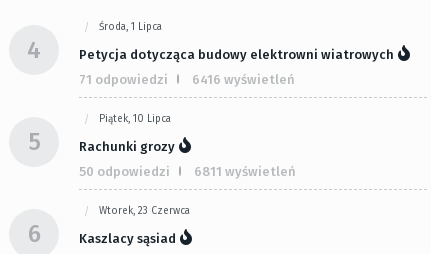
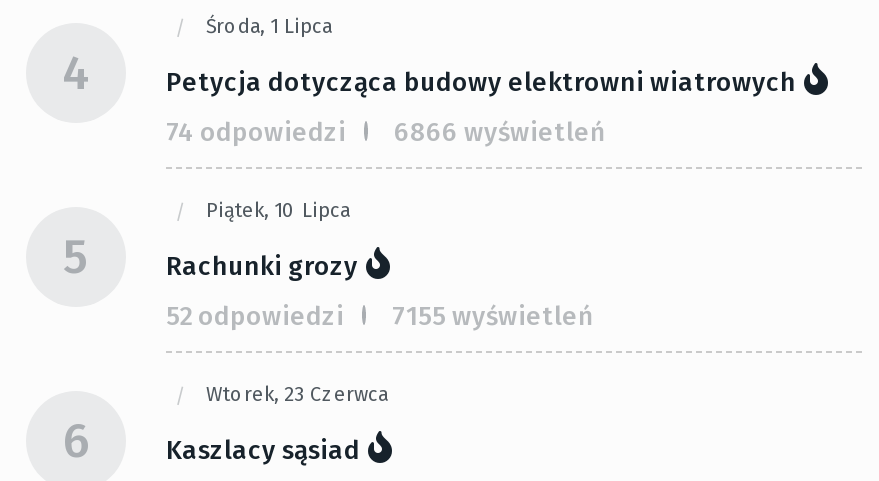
- 71 odpowiedzi
+ 74 odpowiedzi

- 6416 wyświetleń
+ 6866 wyświetleń

- 50 odpowiedzi
+ 52 odpowiedzi

- 6811 wyświetleń
+ 7155 wyświetleń
